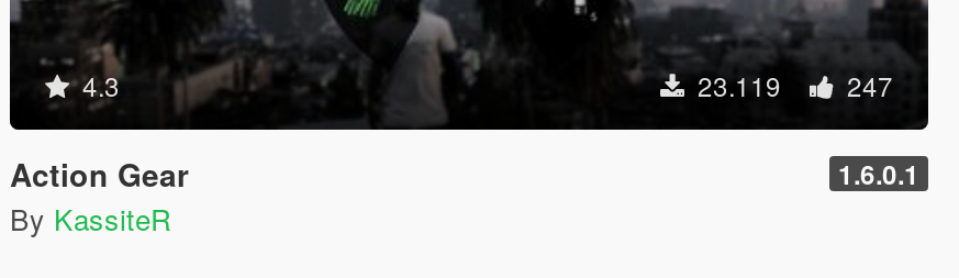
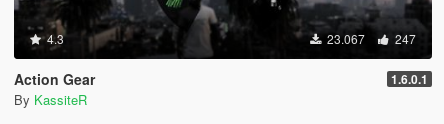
- 23.119 247
+ 23.067 247
